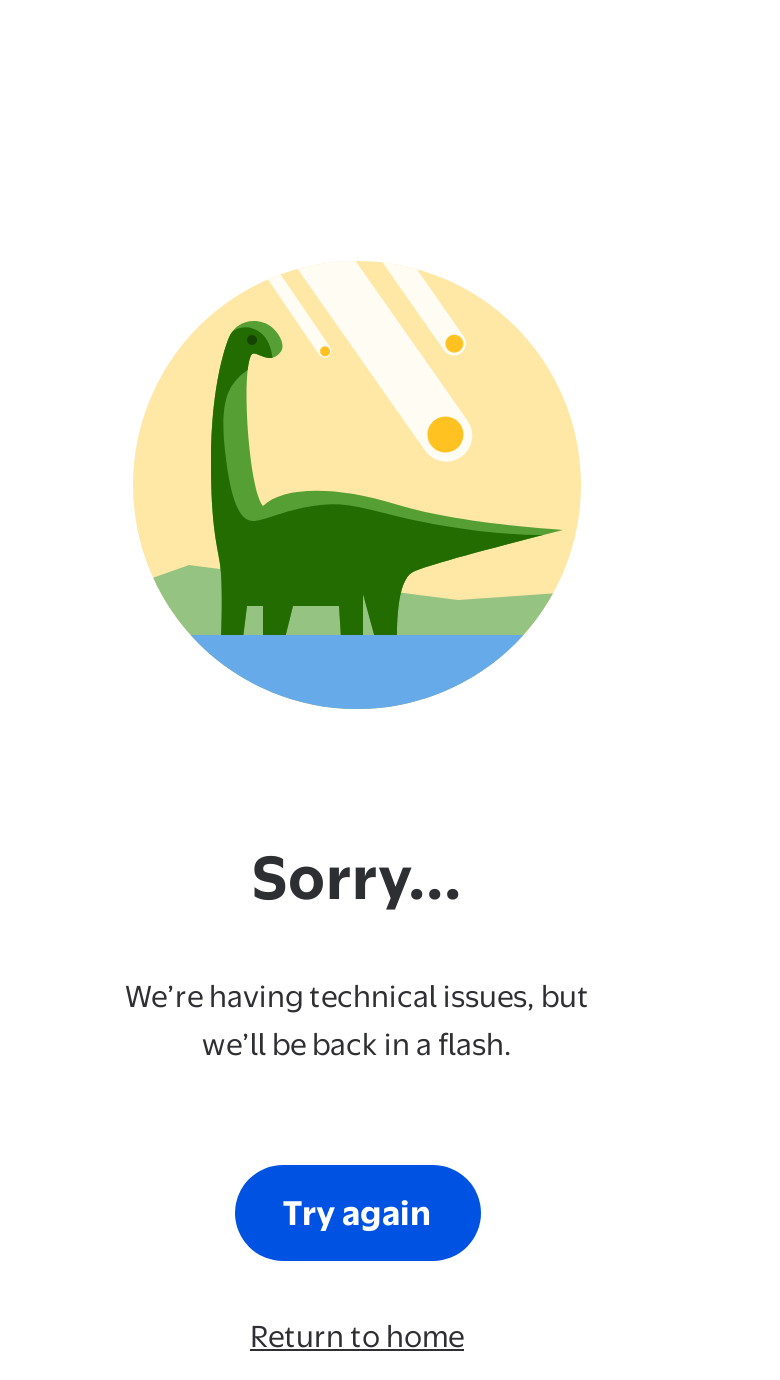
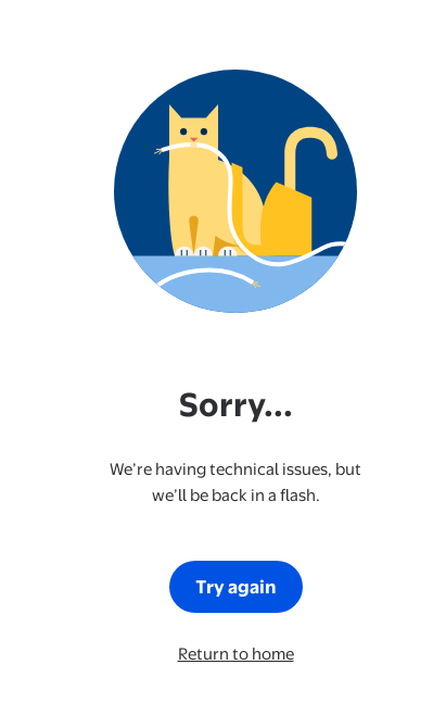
- [image]
+ [image]
